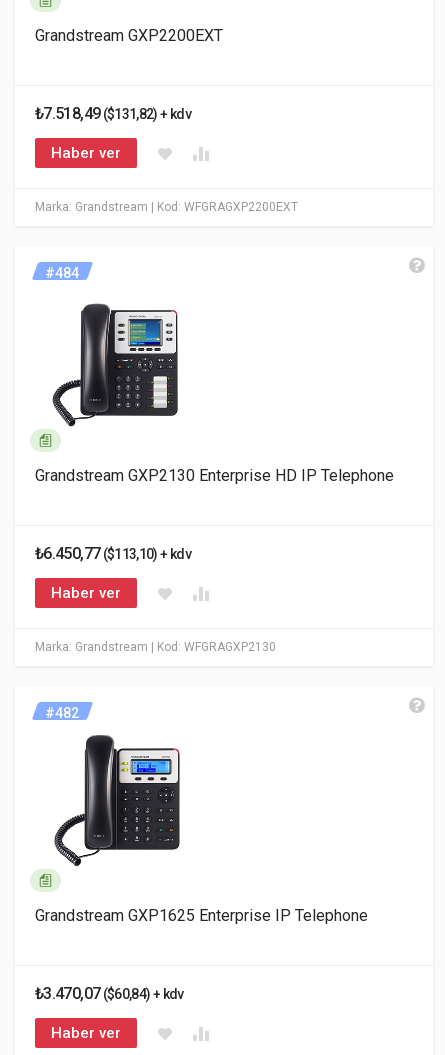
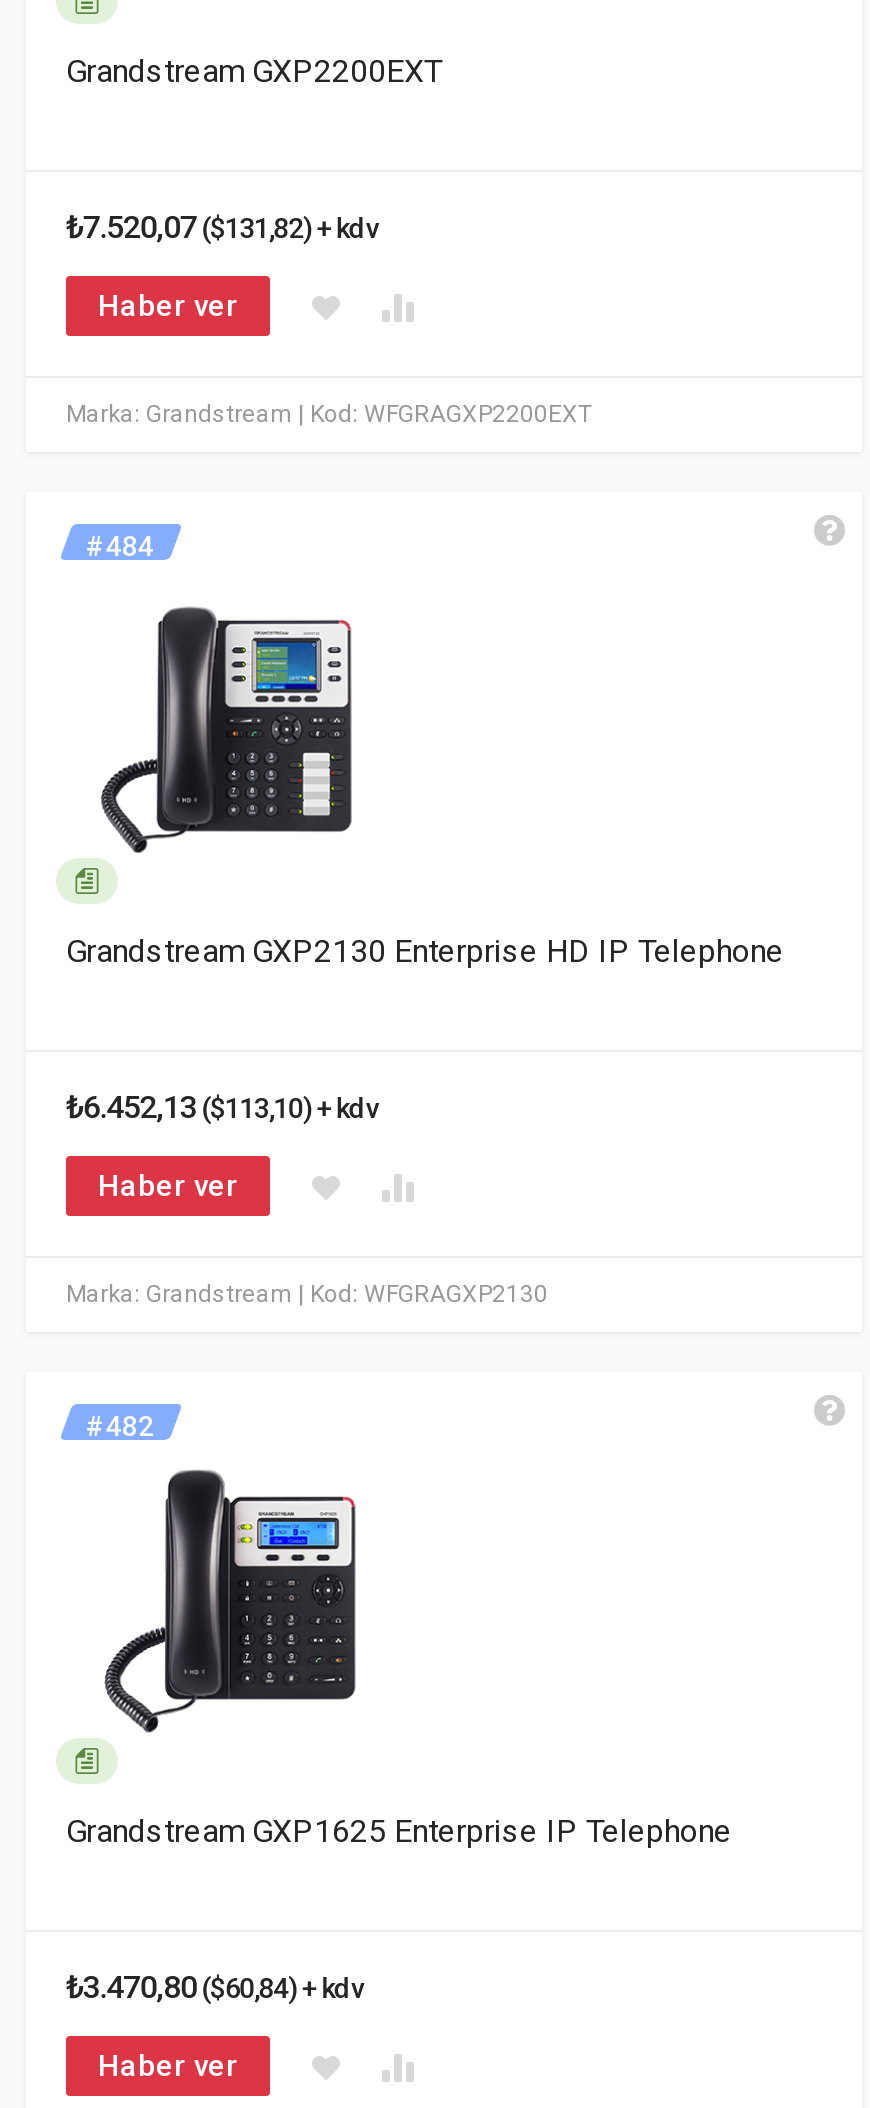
- ₺7.518,49($131,82) + kdv
+ ₺7.520,07($131,82) + kdv

- ₺6.450,77 ($113,10) + kdv
+ ₺6.452,13 ($113,10) + kdv

- ₺3.470,07($60,84) + kdv
+ ₺3.470,80($60,84) + kdv
